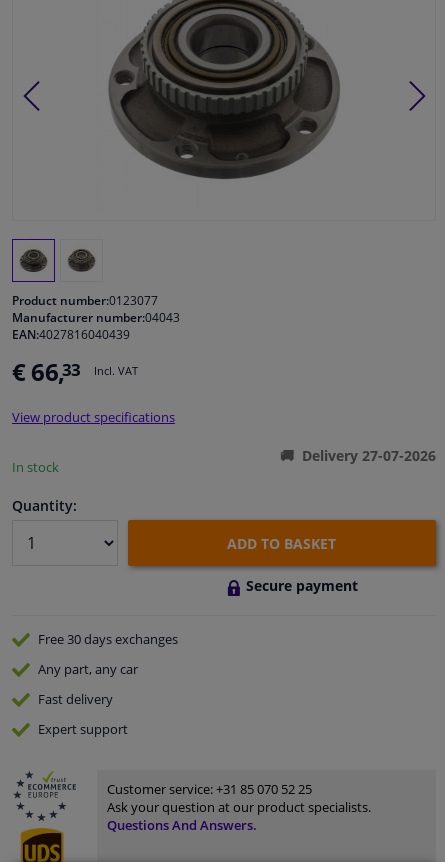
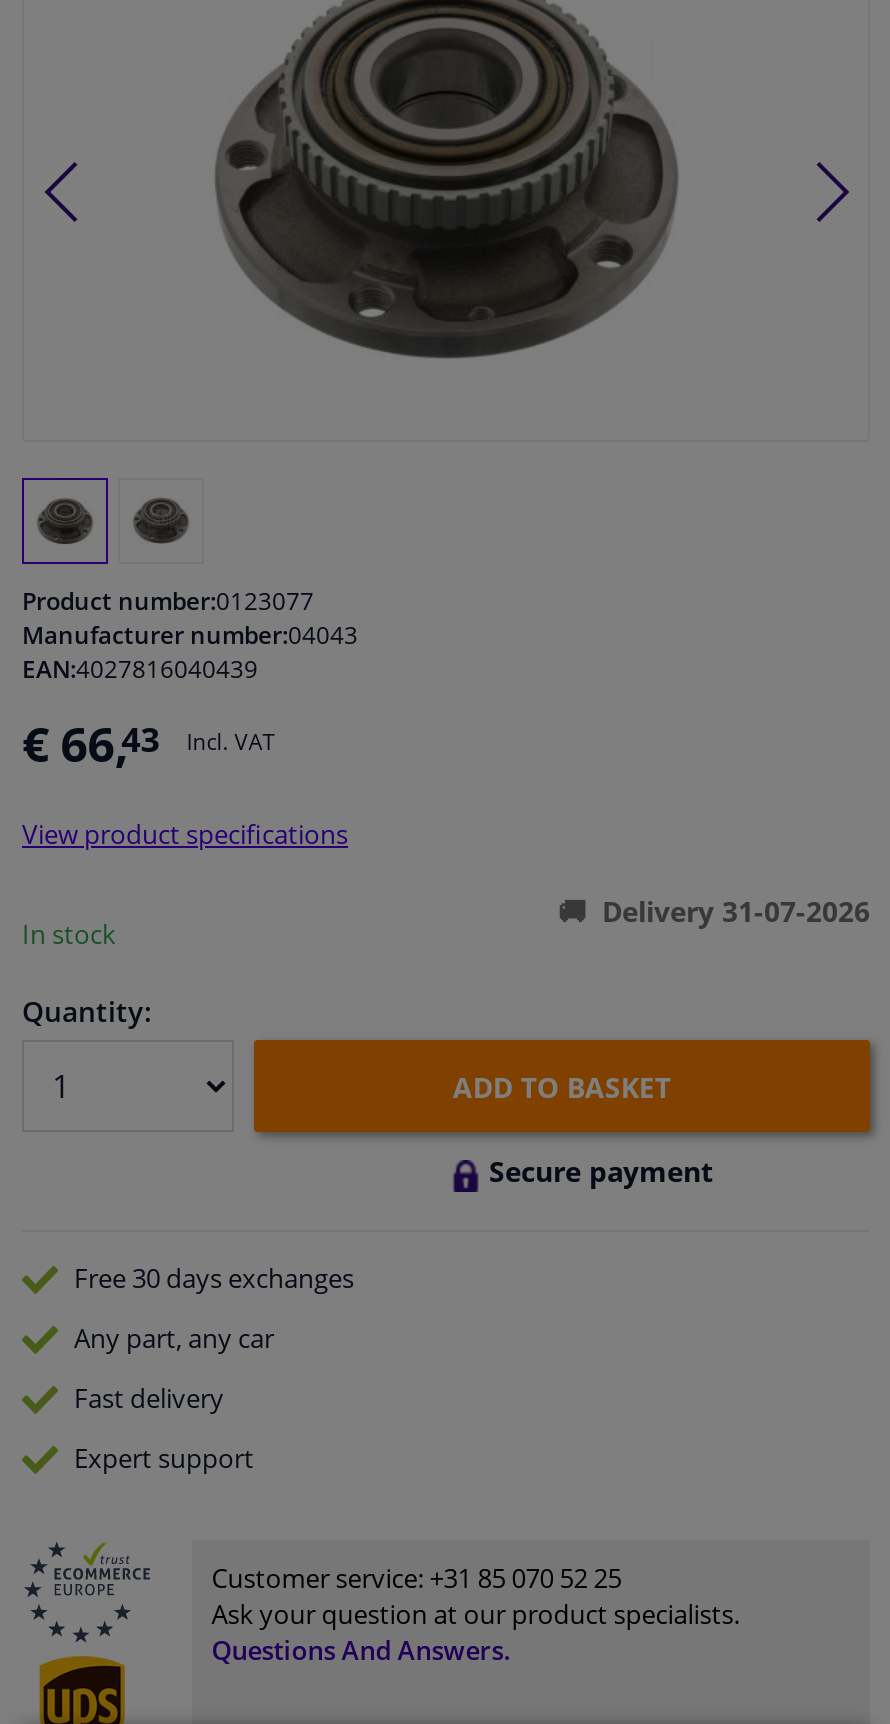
- € 66, 33 Incl. VAT
+ € 66, 43 Incl. VAT

- Delivery 27-07-2026
+ Delivery 31-07-2026
